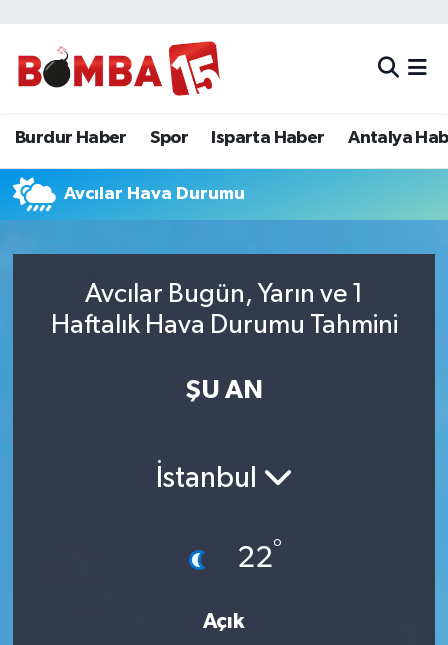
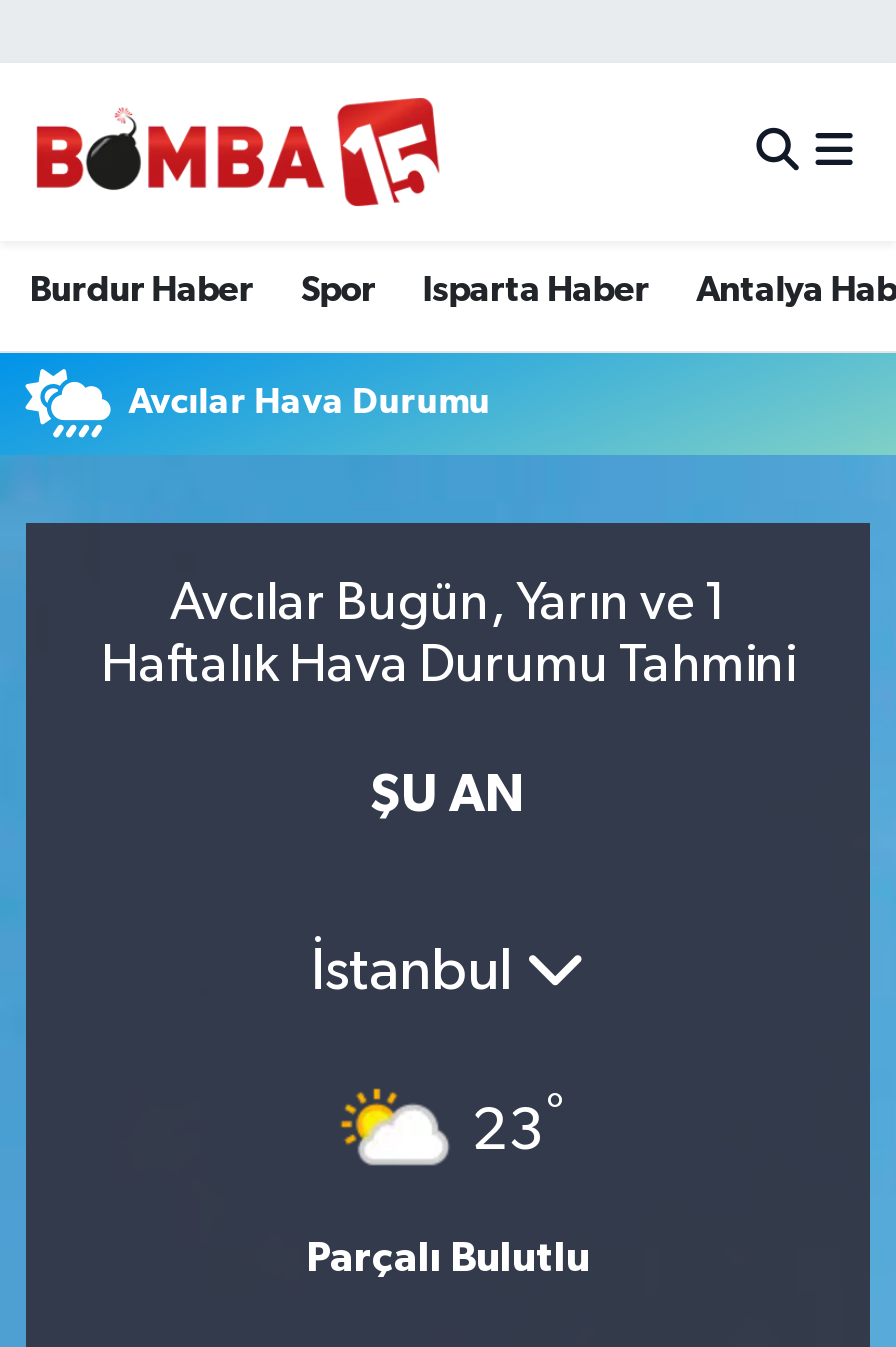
- [image]
- 22°
+ [image]
+ 23°

- Açık
+ Parçalı Bulutlu
